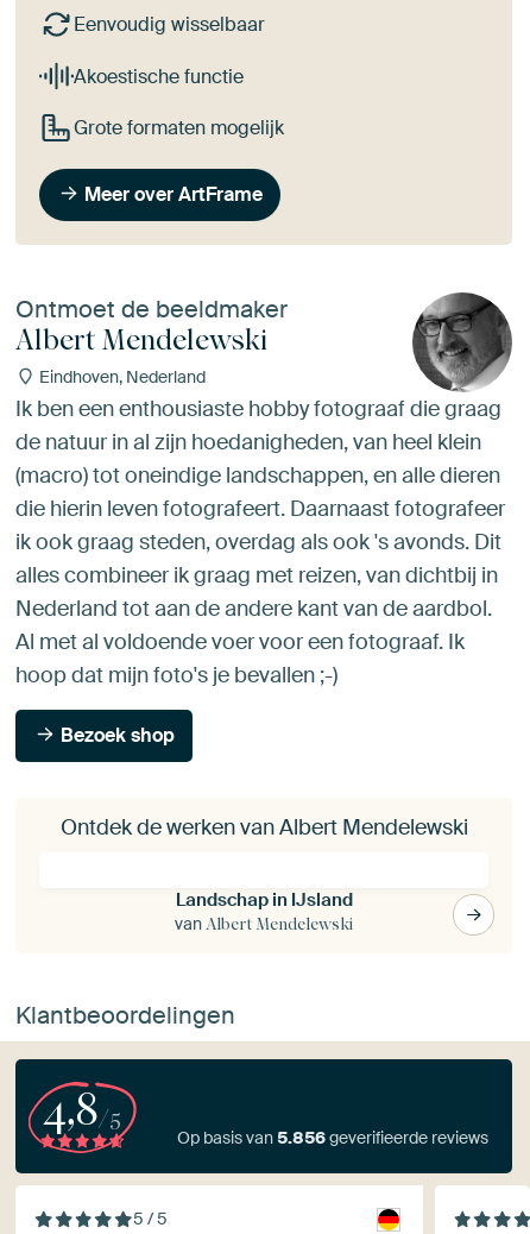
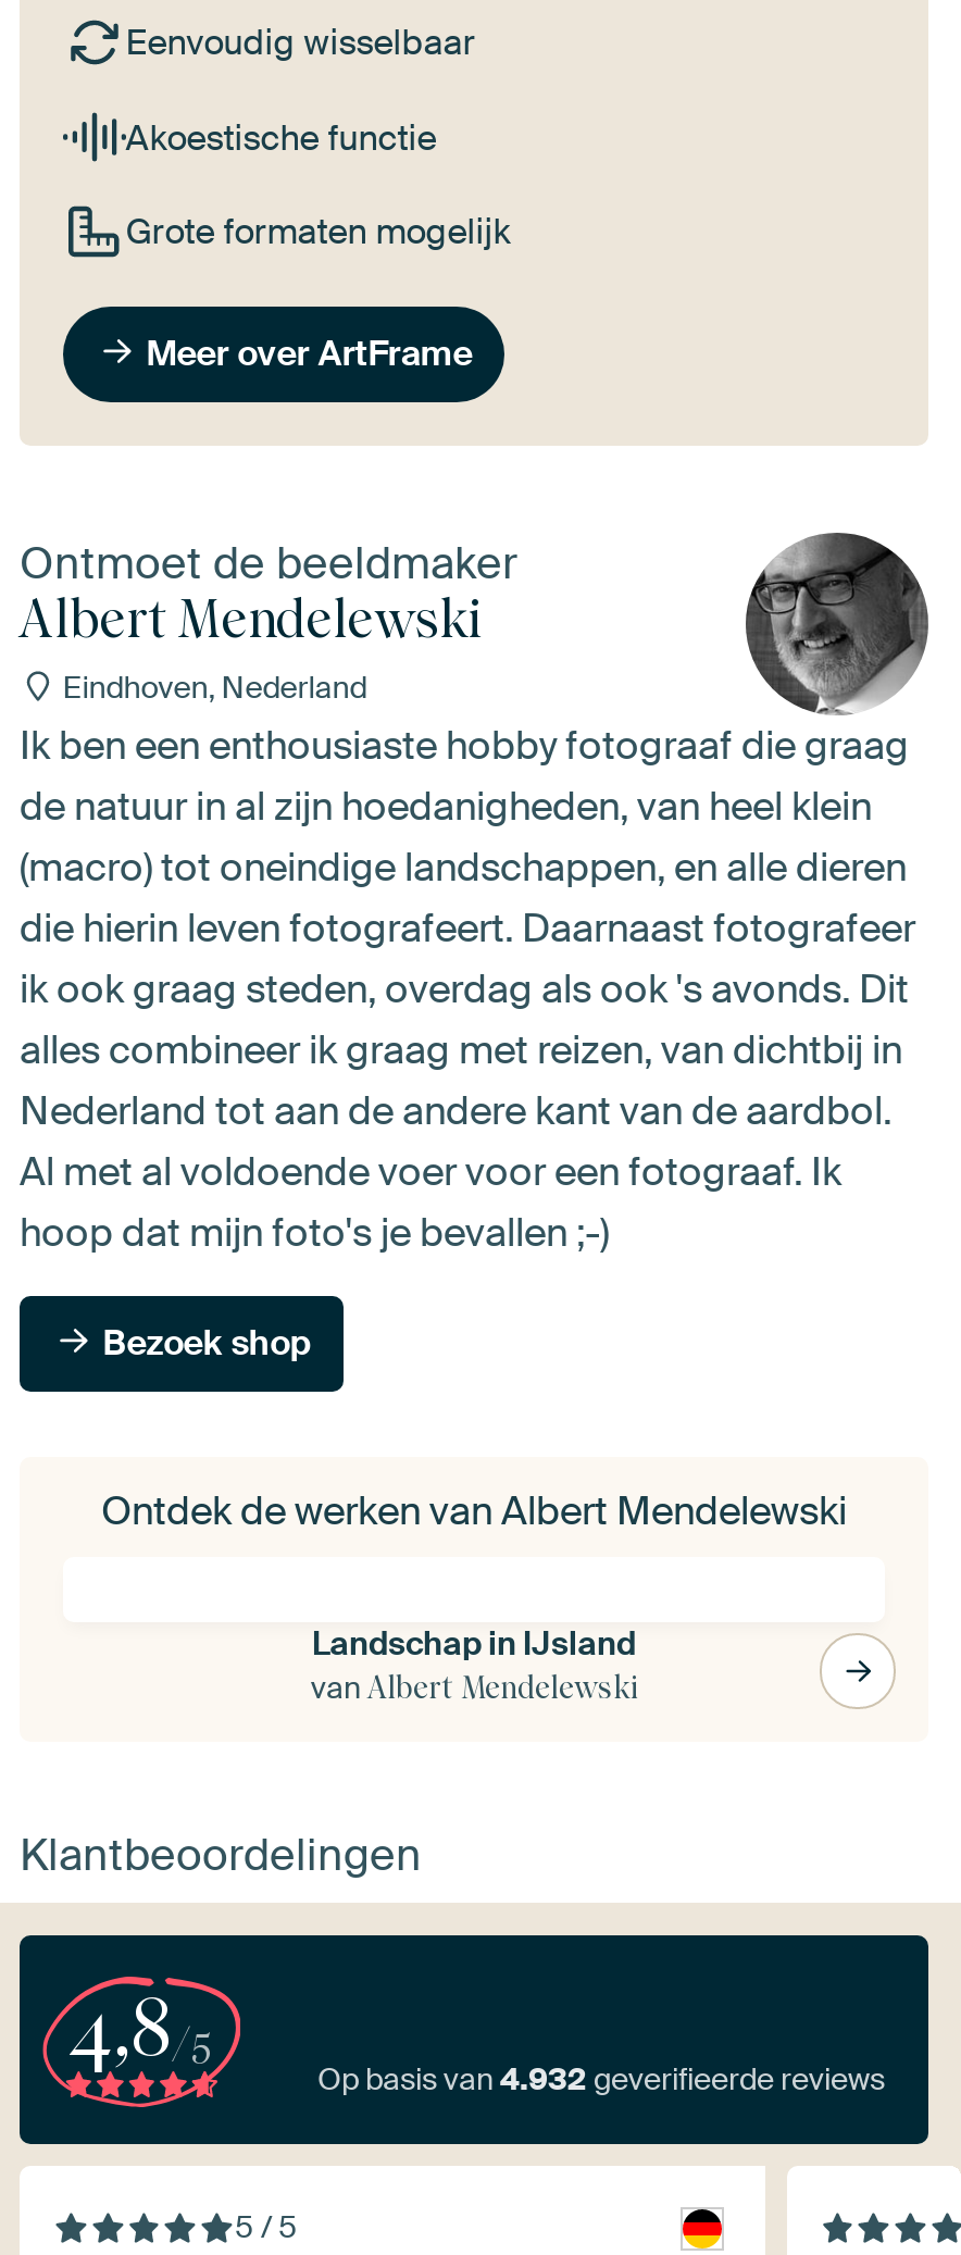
- Op basis van 5.856 geverifieerde reviews
+ Op basis van 4.932 geverifieerde reviews
